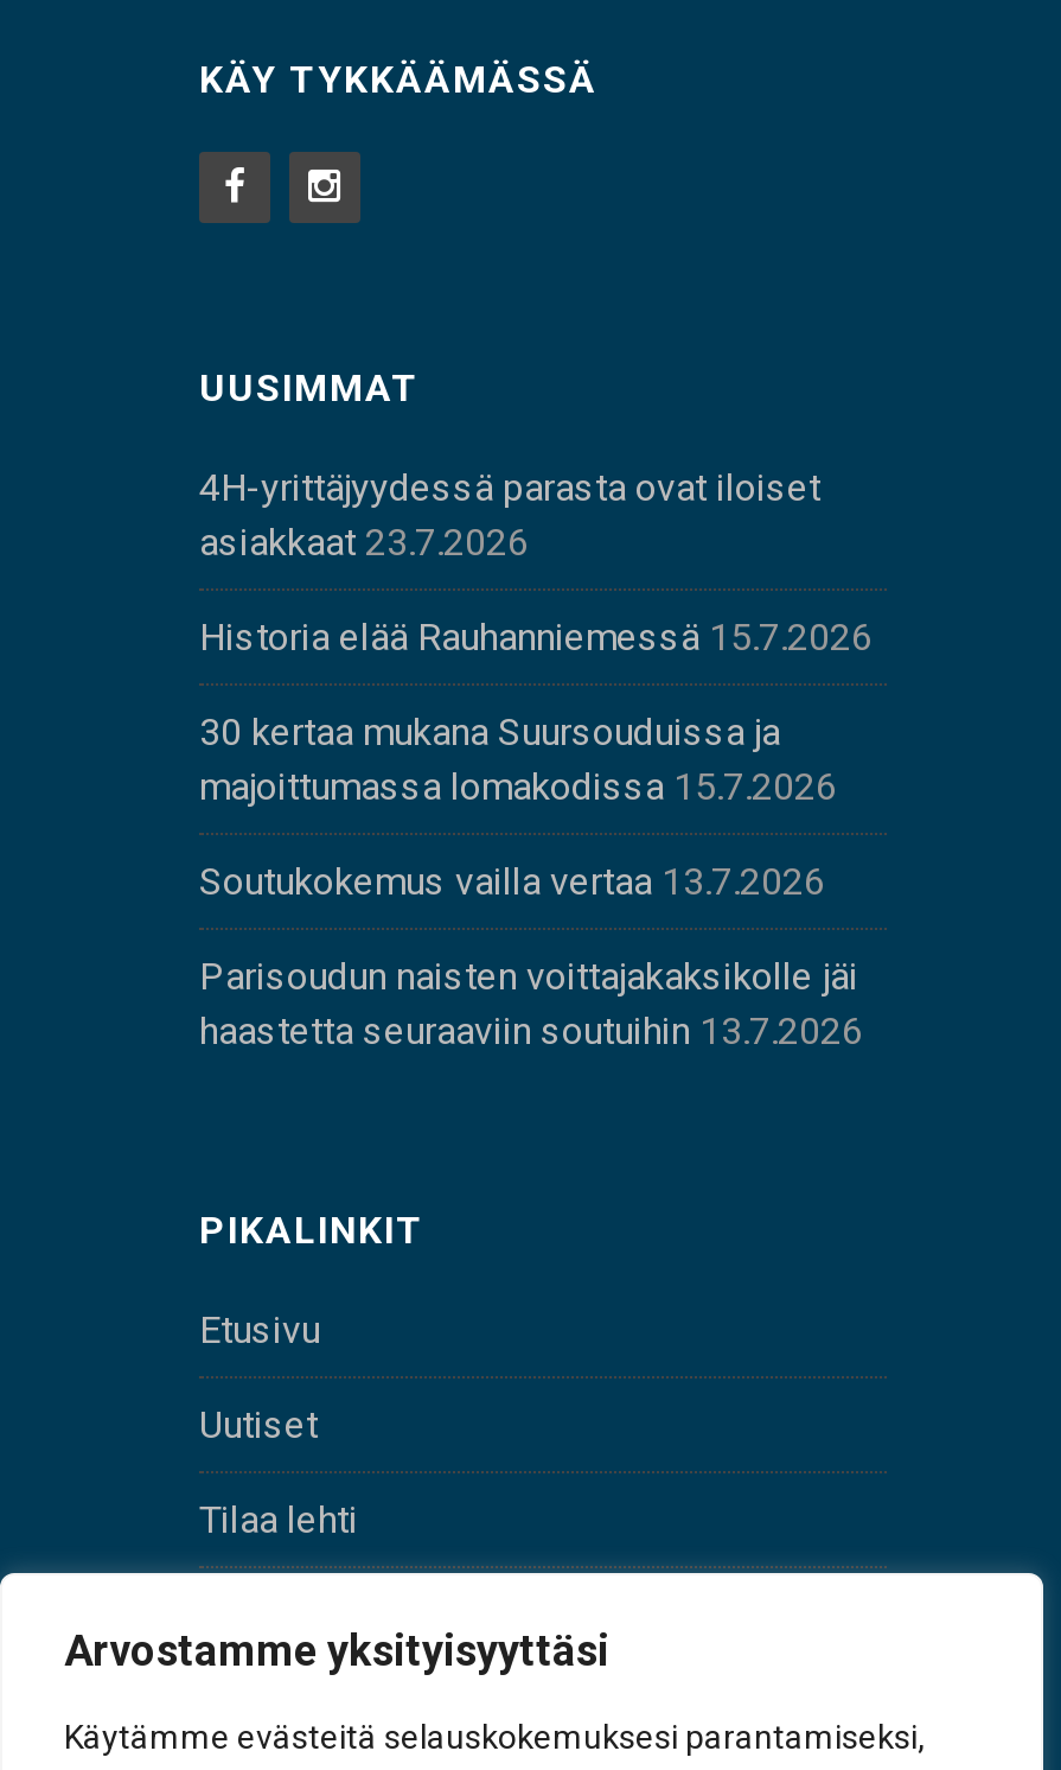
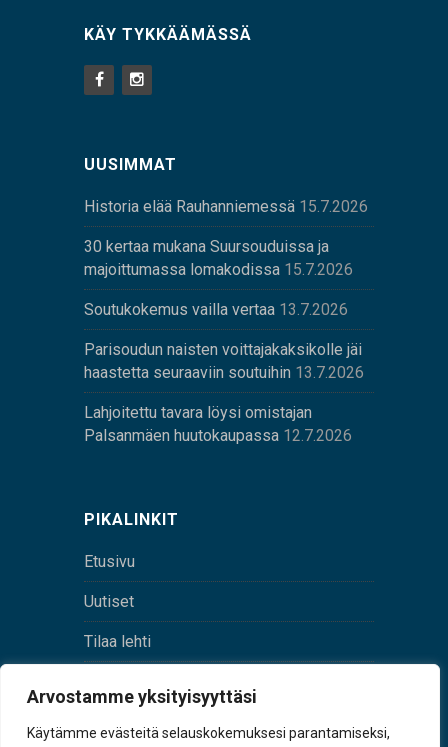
- 4H-yrittäjyydessä parasta ovat iloiset
- asiakkaat 23.7.2026

moved up: Historia elää Rauhanniemessä 15.7.2026 | 30 kertaa mukana Suursouduissa ja | majoittumassa lomakodissa 15.7.2026 | Soutukokemus vailla vertaa 13.7.2026 | Parisoudun naisten voittajakaksikolle jäi | haastetta seuraaviin soutuihin 13.7.2026

+ Lahjoitettu tavara löysi omistajan
+ Palsanmäen huutokaupassa 12.7.2026
